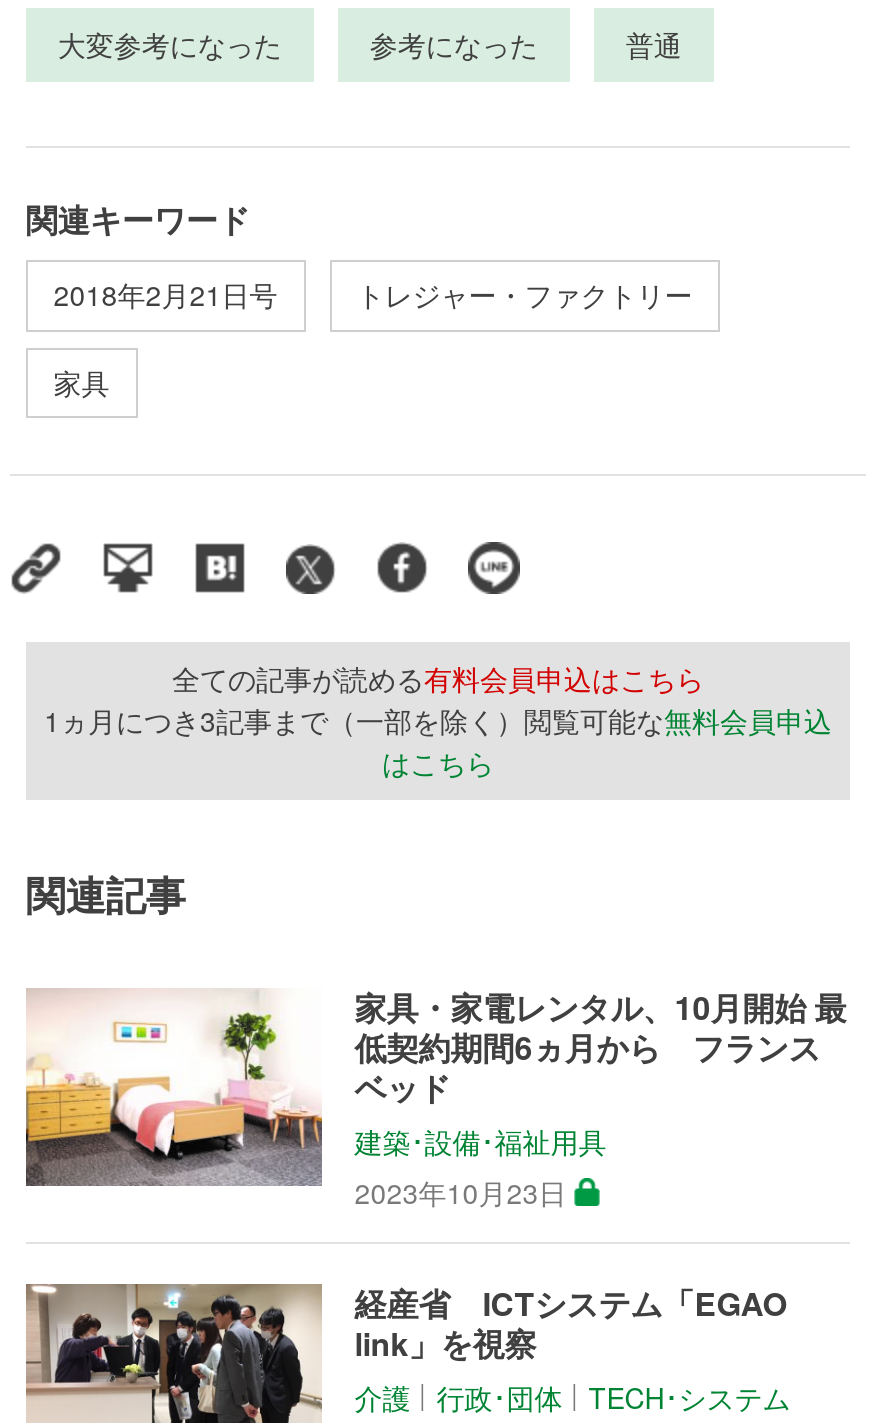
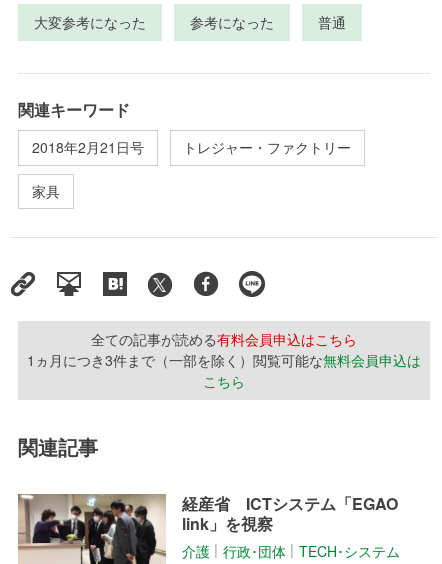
- 1ヵ月につき3記事まで（一部を除く）閲覧可能な無料会員申込
- はこちら
+ 1ヵ月につき3件まで（一部を除く）閲覧可能な無料会員申込は
+ こちら

- [image]
- 家具・家電レンタル、10月開始 最
- 低契約期間6ヵ月から フランス
- ベッド
- 建築･設備･福祉用具
- 2023年10月23日
